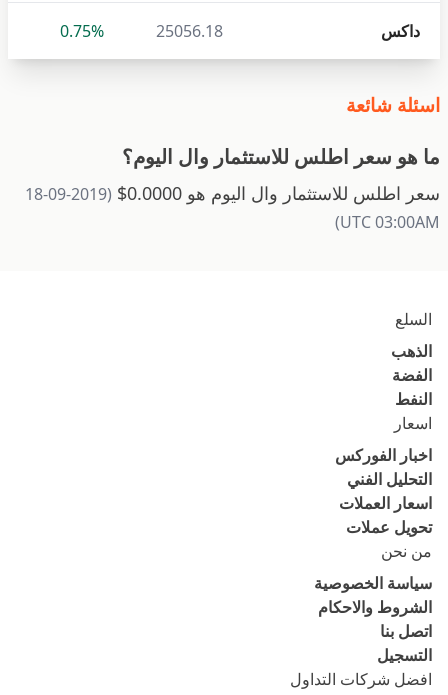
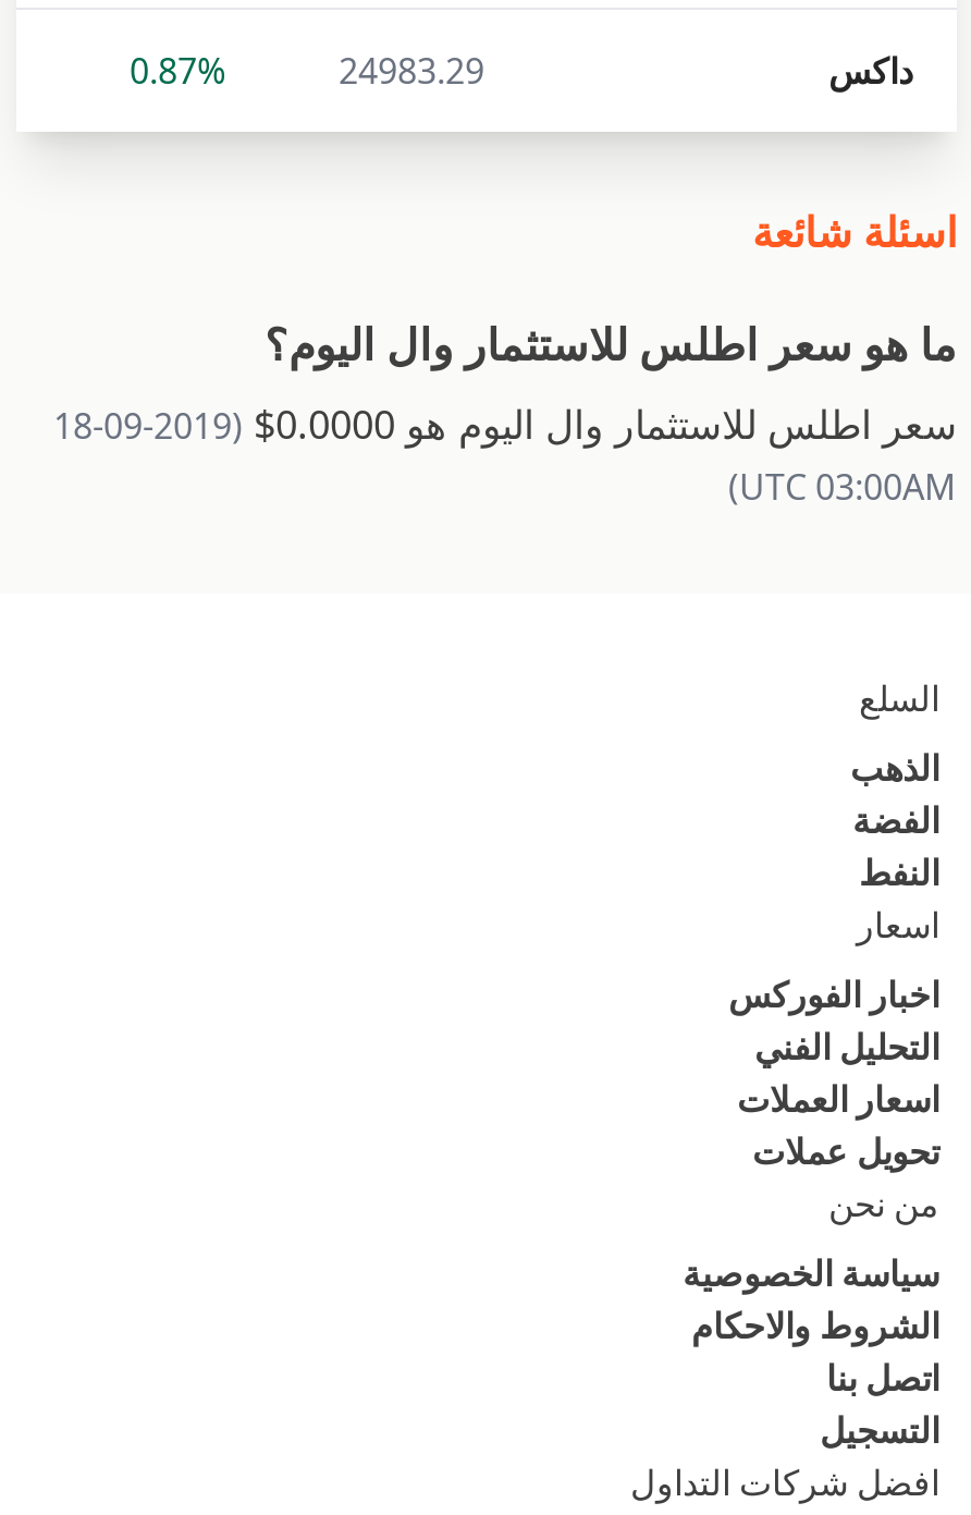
- 0.75%
+ 0.87%

- 25056.18
+ 24983.29
